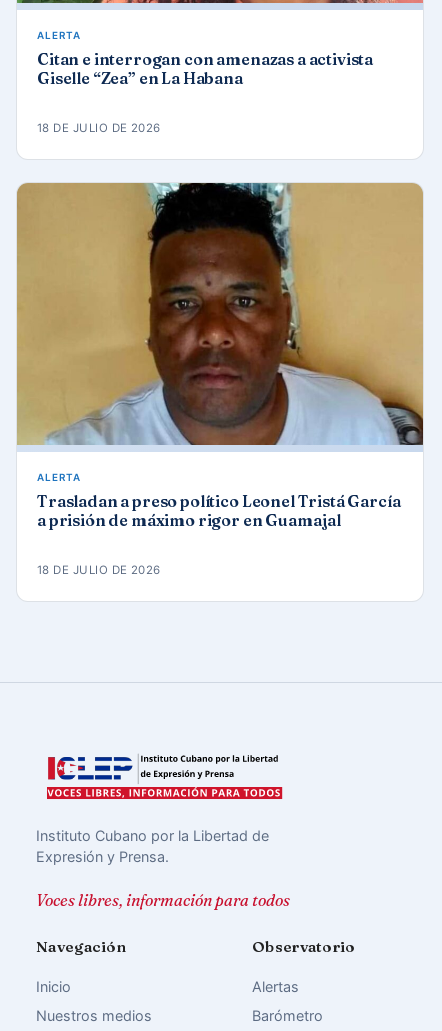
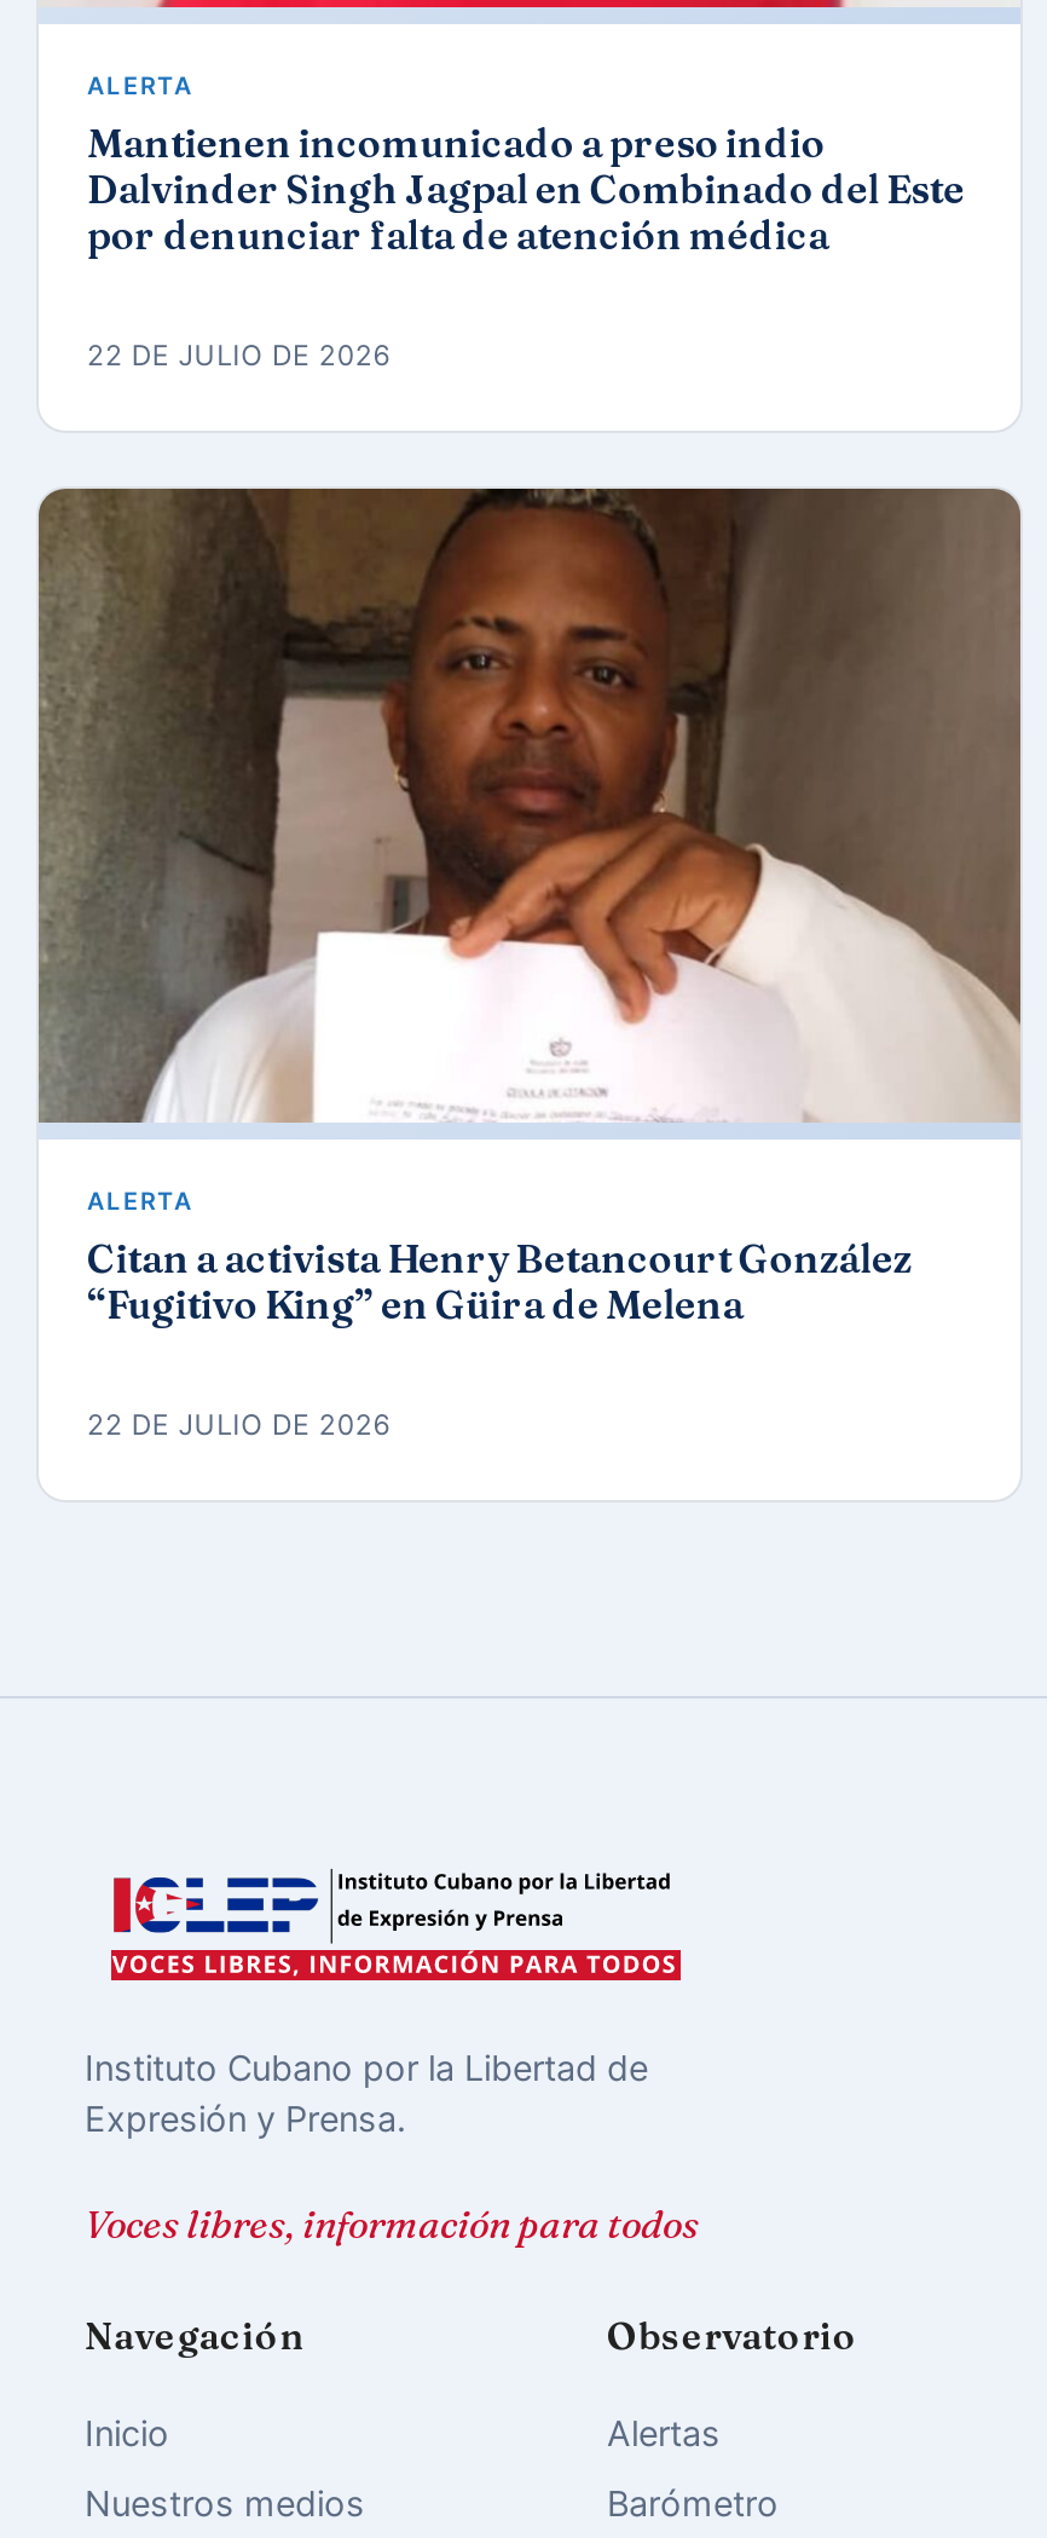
- Citan e interrogan con amenazas a activista
- Giselle “Zea” en La Habana
+ Mantienen incomunicado a preso indio
+ Dalvinder Singh Jagpal en Combinado del Este
+ por denunciar falta de atención médica

- 18 DE JULIO DE 2026
+ 22 DE JULIO DE 2026

- [image]
+ [image]

- Trasladan a preso político Leonel Tristá García
- a prisión de máximo rigor en Guamajal
+ Citan a activista Henry Betancourt González
+ “Fugitivo King” en Güira de Melena

- 18 DE JULIO DE 2026
+ 22 DE JULIO DE 2026
